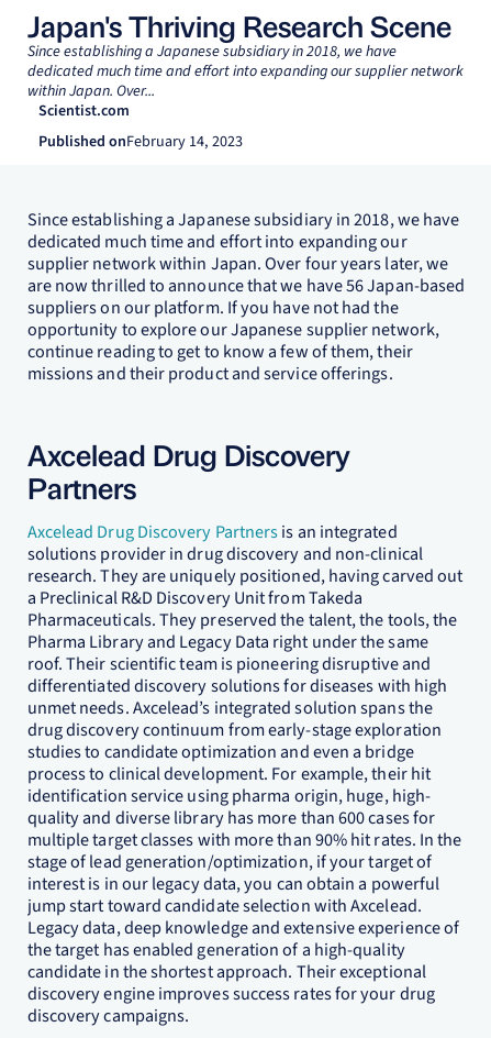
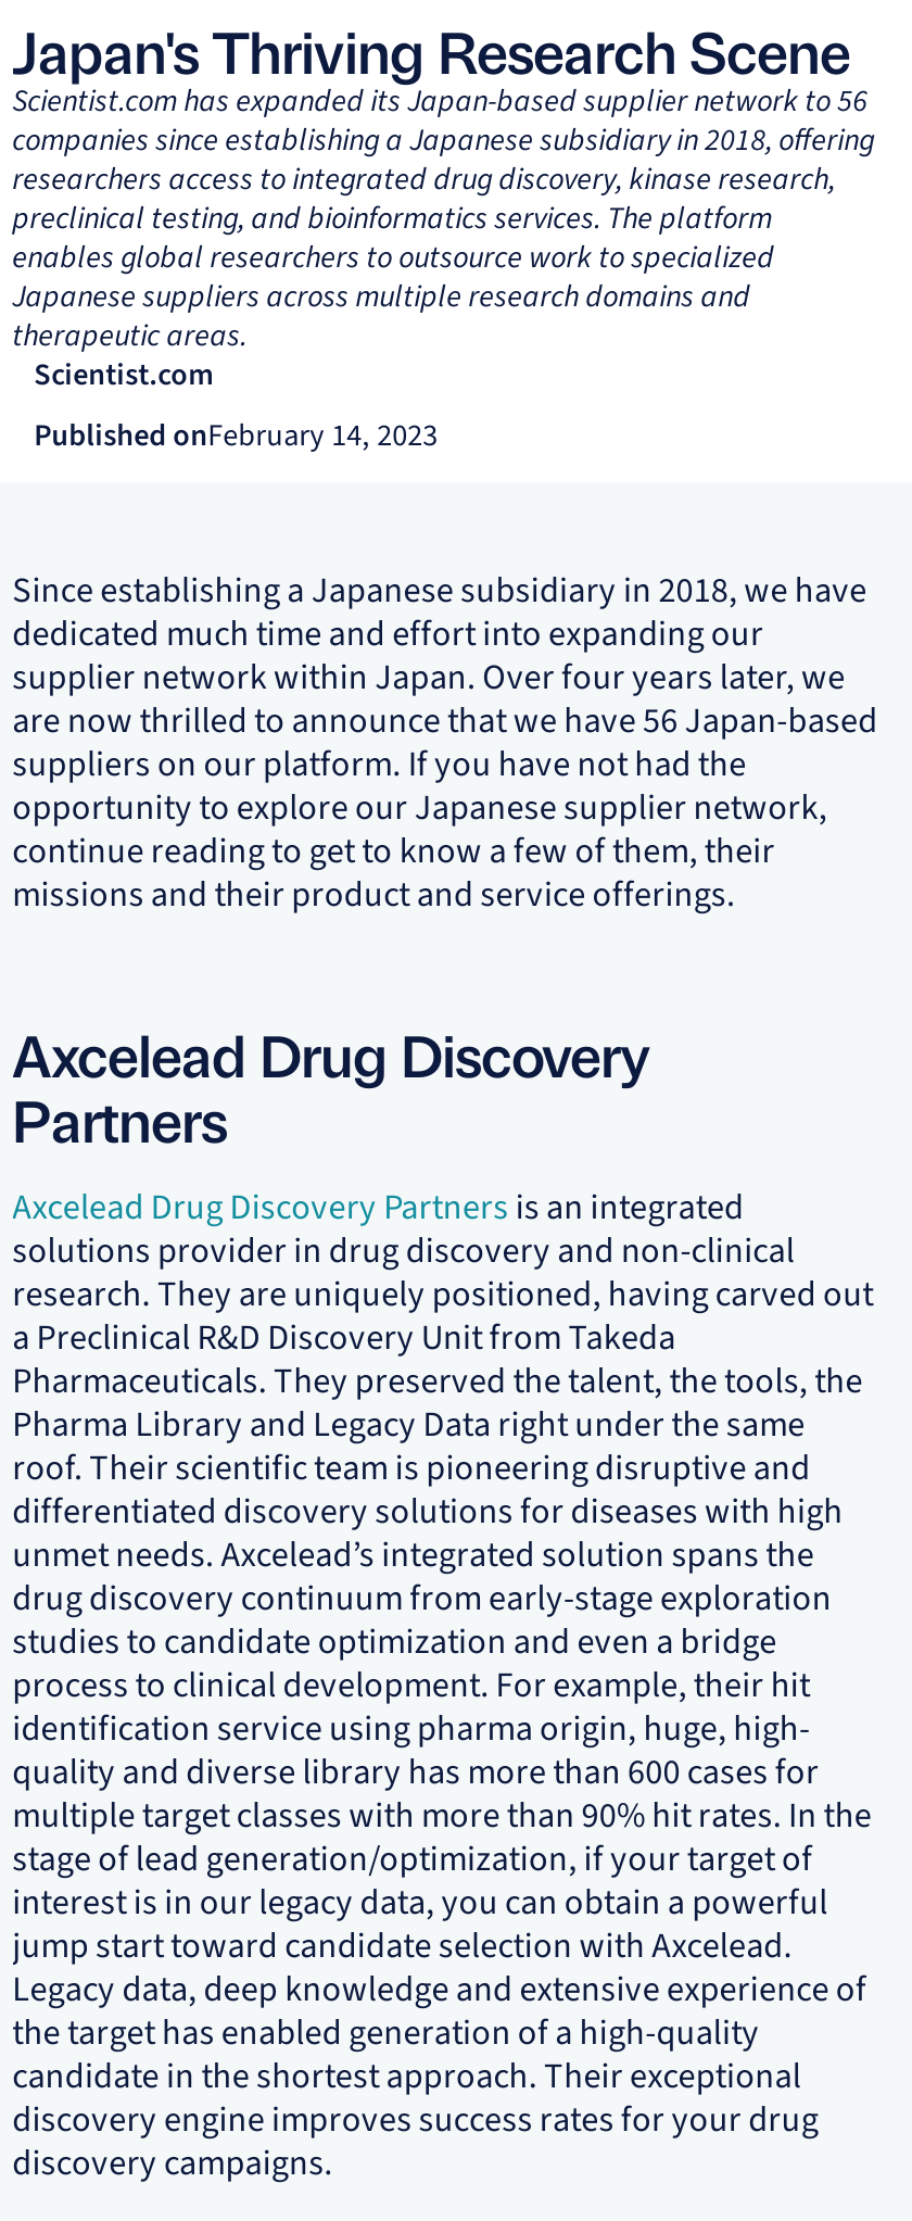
- Since establishing a Japanese subsidiary in 2018, we have
- dedicated much time and effort into expanding our supplier network
- within Japan. Over...
+ Scientist.com has expanded its Japan-based supplier network to 56
+ companies since establishing a Japanese subsidiary in 2018, offering
+ researchers access to integrated drug discovery, kinase research,
+ preclinical testing, and bioinformatics services. The platform
+ enables global researchers to outsource work to specialized
+ Japanese suppliers across multiple research domains and
+ therapeutic areas.
